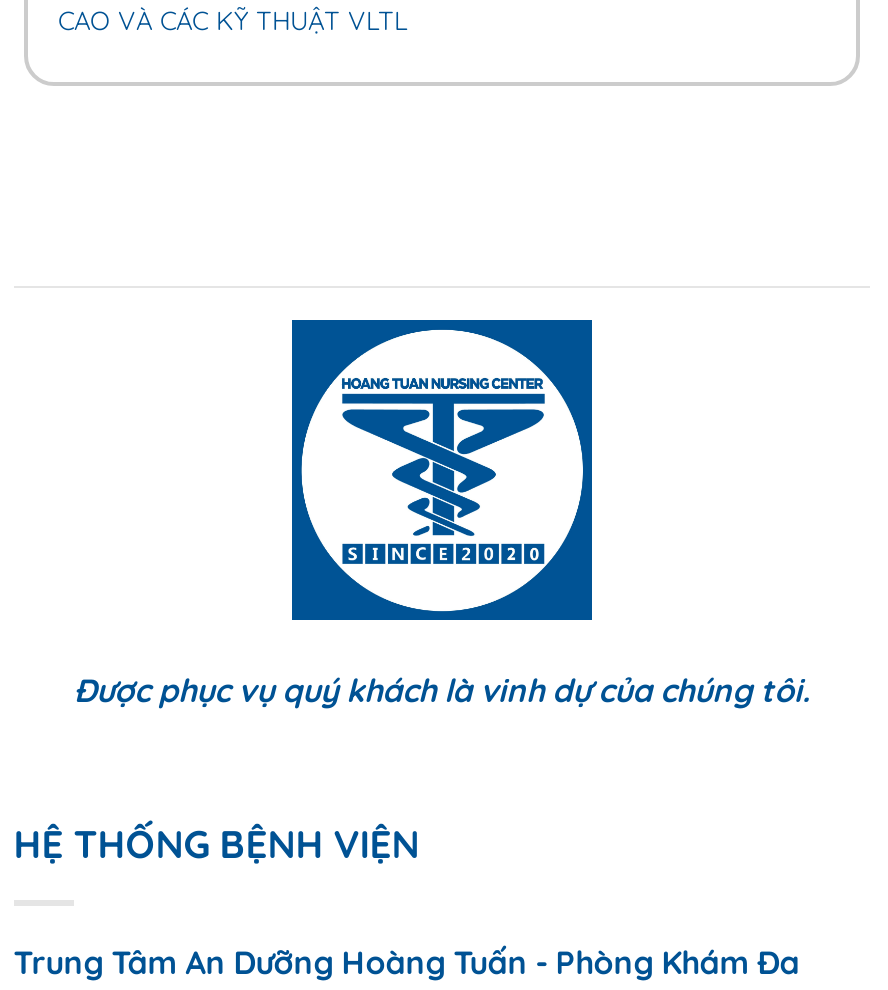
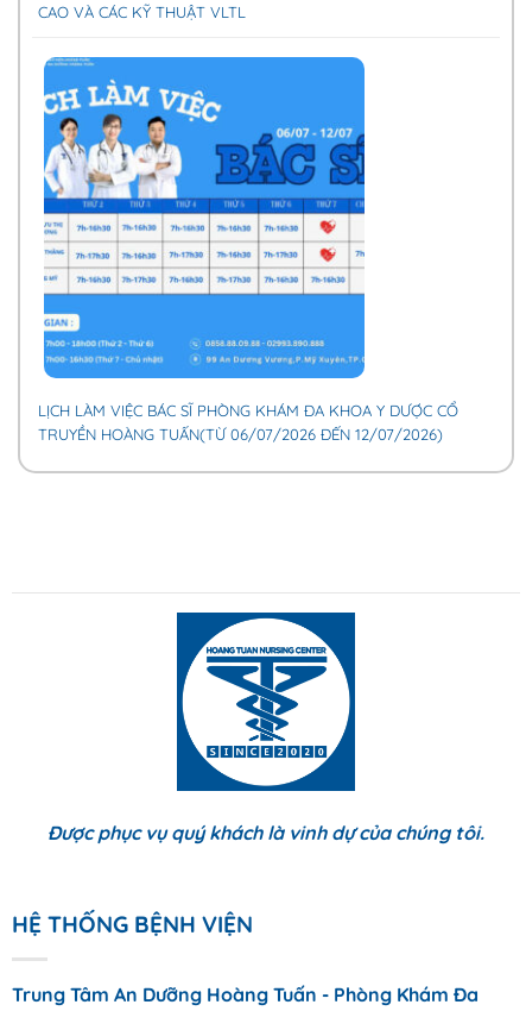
+ [image]
+ LỊCH LÀM VIỆC BÁC SĨ PHÒNG KHÁM ĐA KHOA Y DƯỢC CỔ
+ TRUYỀN HOÀNG TUẤN(TỪ 06/07/2026 ĐẾN 12/07/2026)
